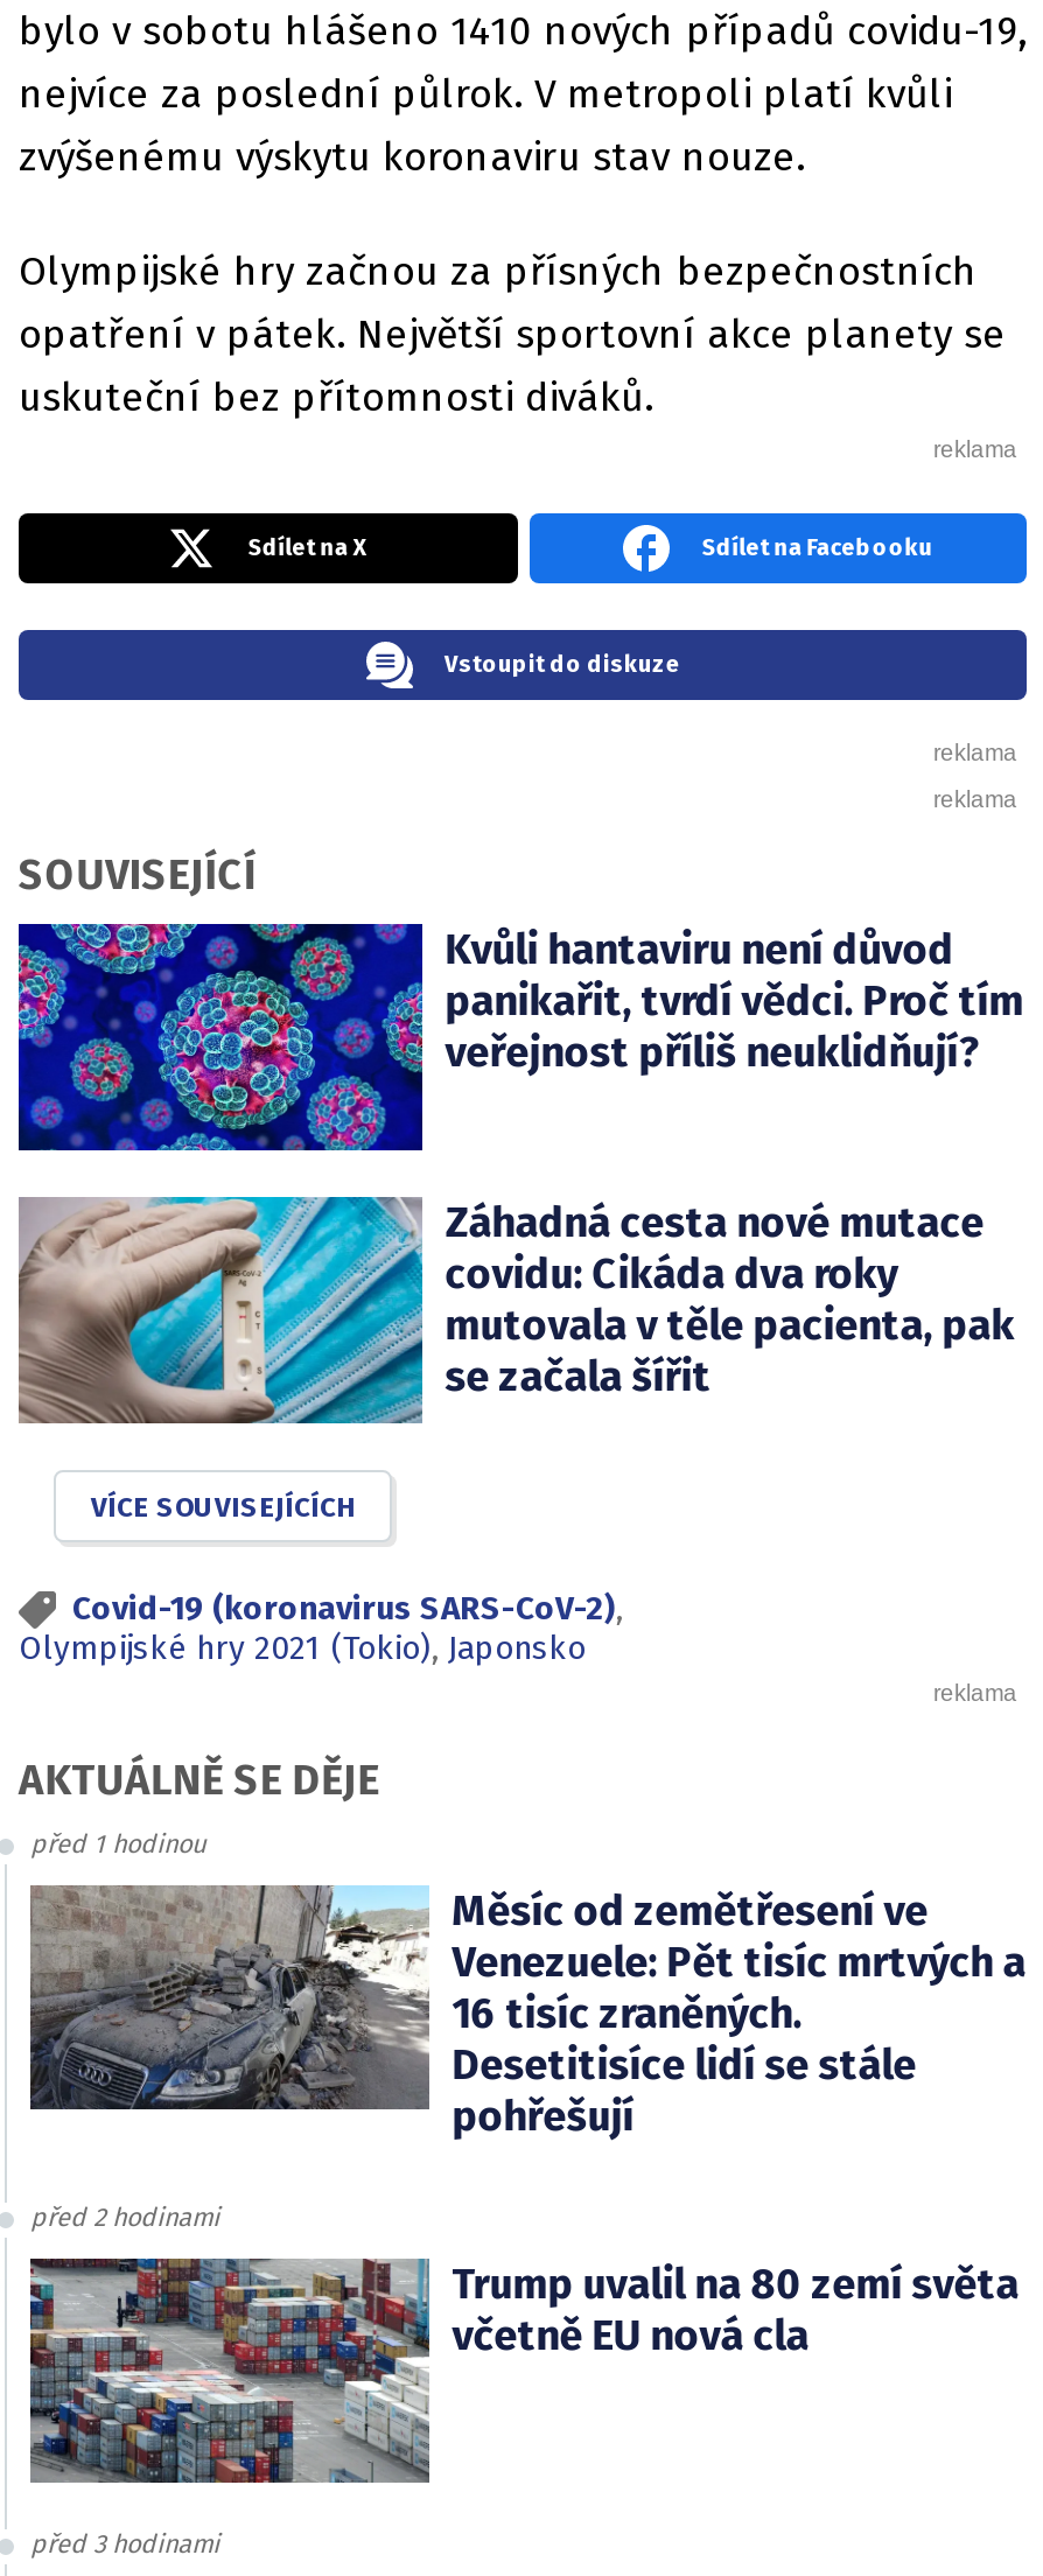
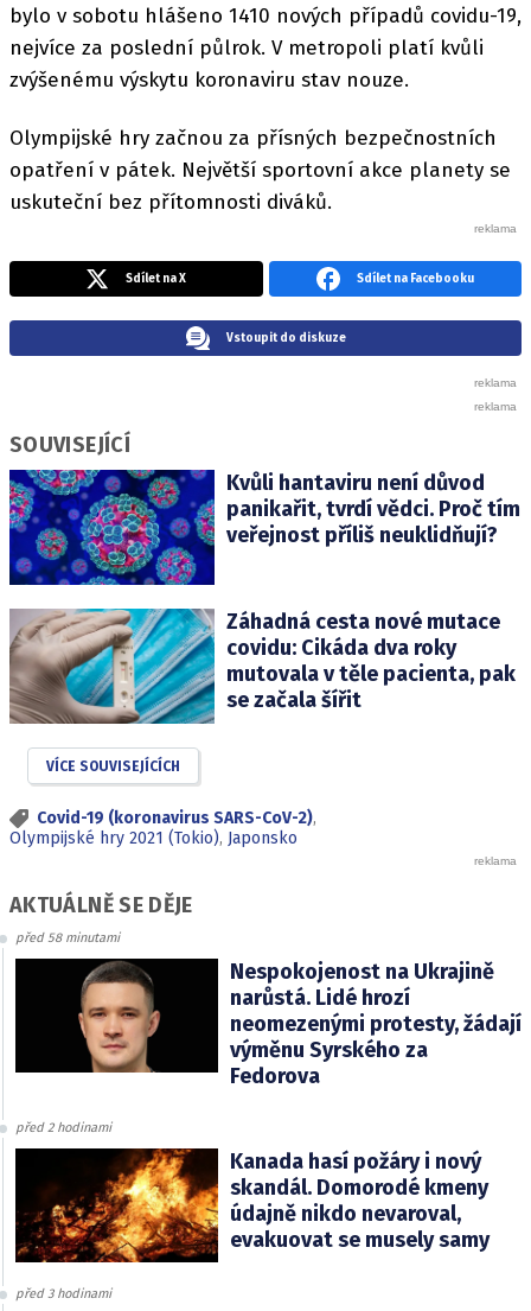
- před 1 hodinou
+ před 58 minutami

- [image]
- Měsíc od zemětřesení ve
- Venezuele: Pět tisíc mrtvých a
- 16 tisíc zraněných.
- Desetitisíce lidí se stále
- pohřešují
+ [image]
+ Nespokojenost na Ukrajině
+ narůstá. Lidé hrozí
+ neomezenými protesty, žádají
+ výměnu Syrského za
+ Fedorova

- [image]
- Trump uvalil na 80 zemí světa
- včetně EU nová cla
+ [image]
+ Kanada hasí požáry i nový
+ skandál. Domorodé kmeny
+ údajně nikdo nevaroval,
+ evakuovat se musely samy
